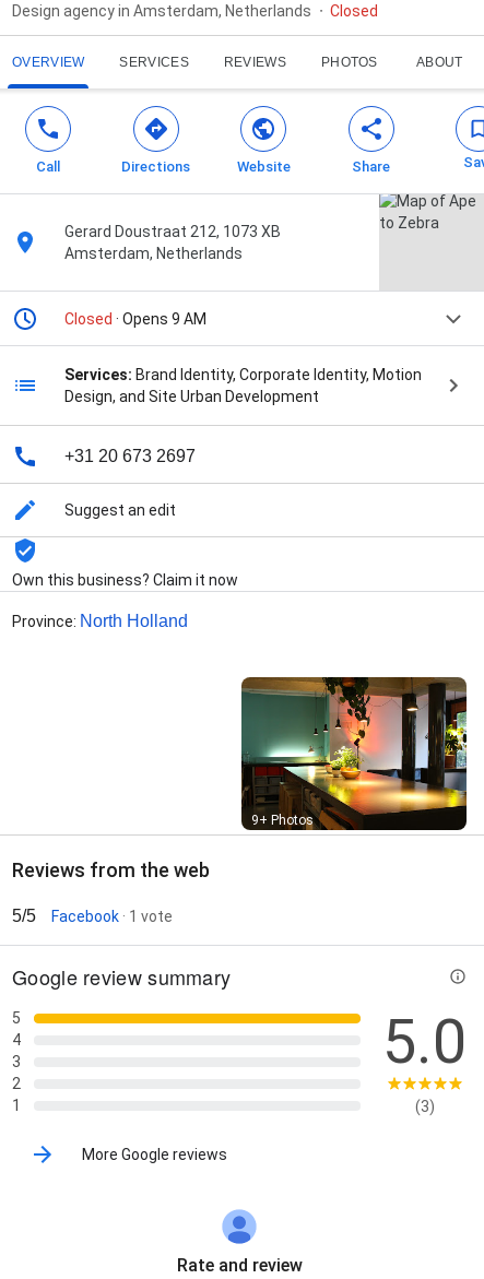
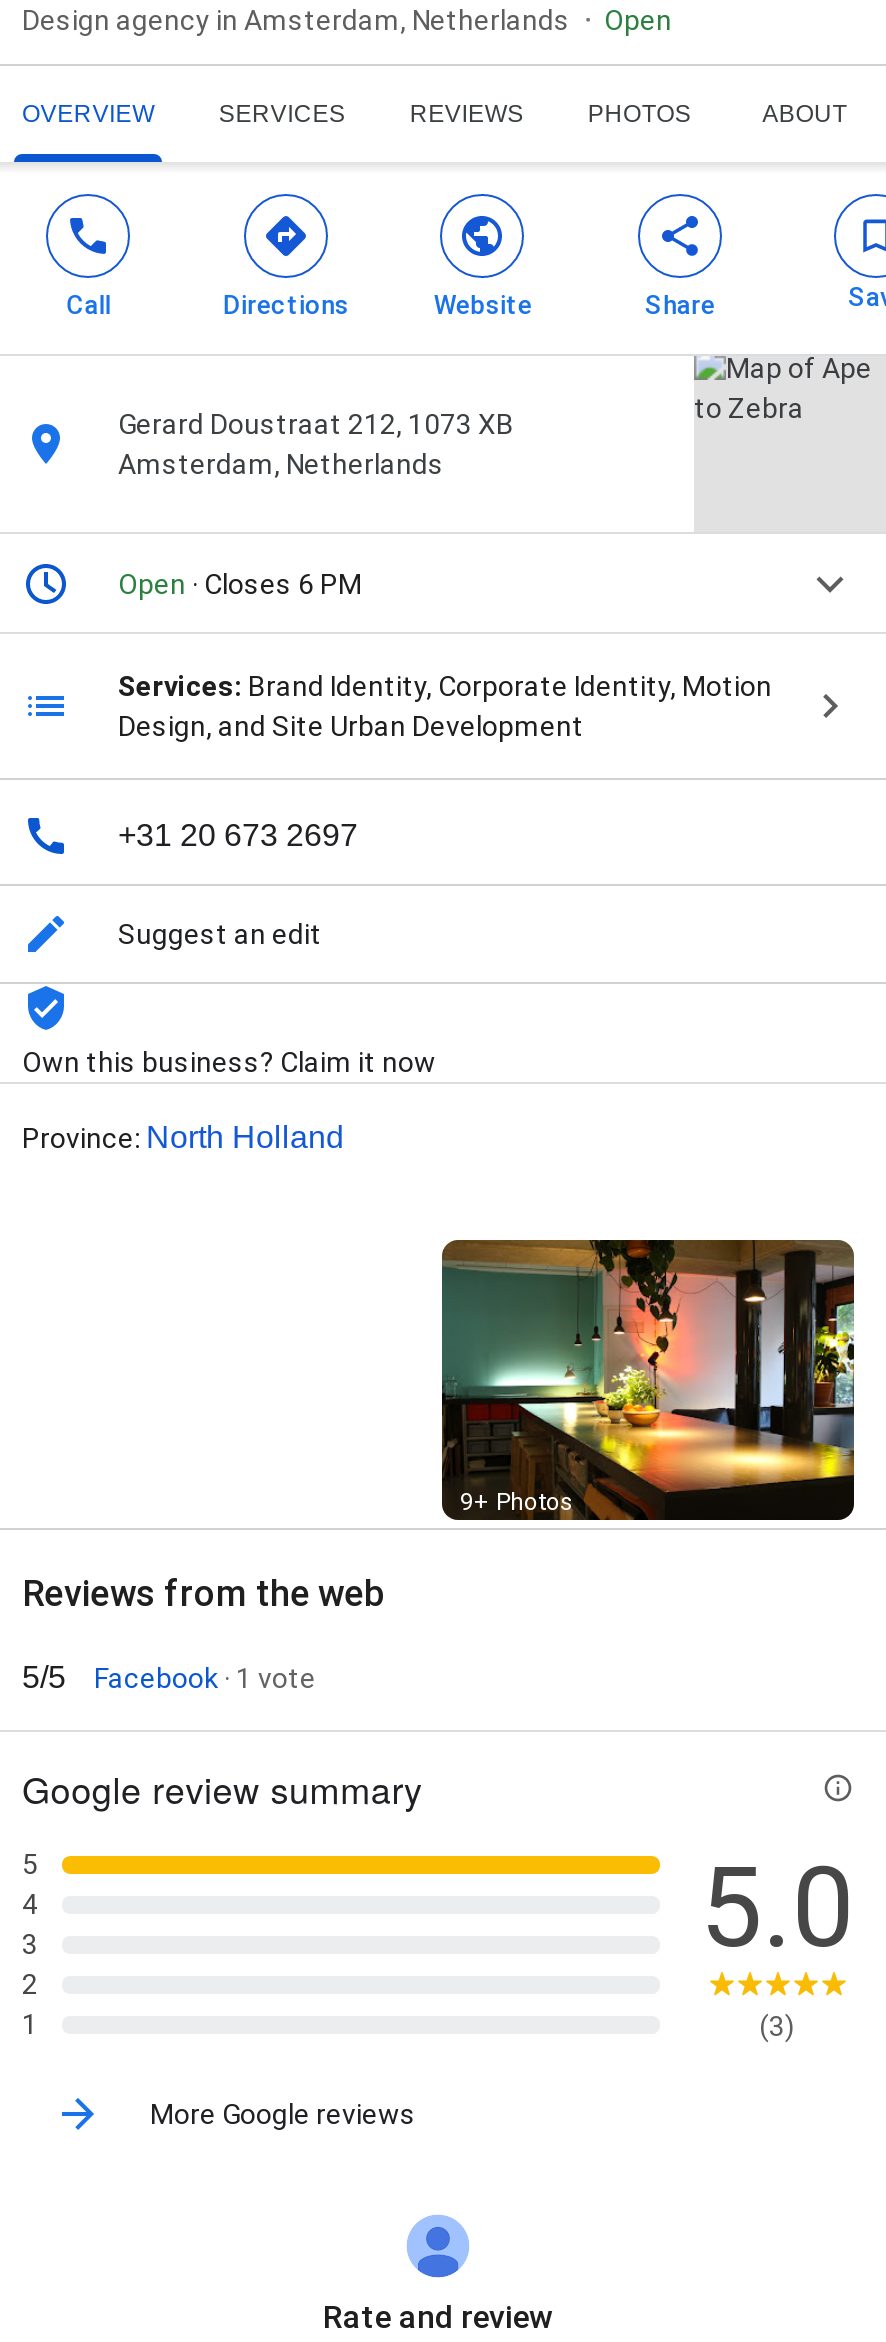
- Closed
+ Open

- Closed · Opens 9 AM
+ Open · Closes 6 PM
